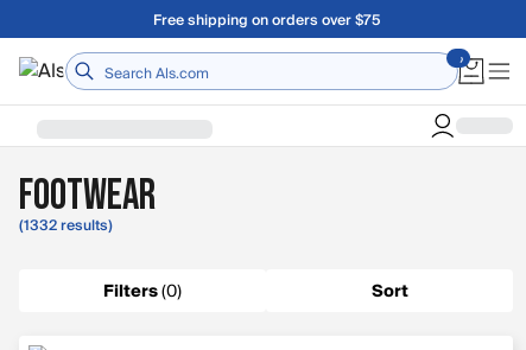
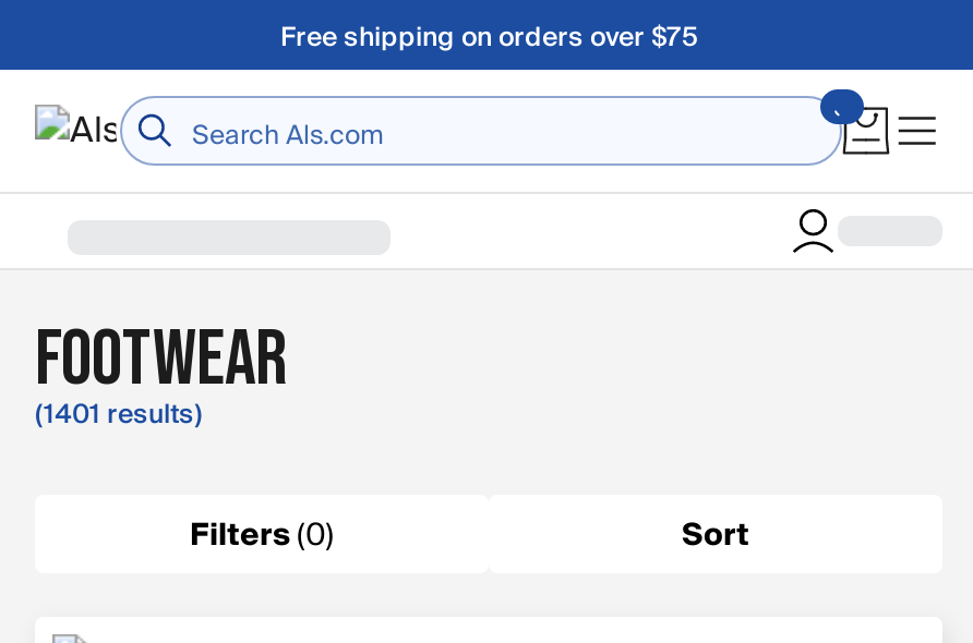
- (1332 results)
+ (1401 results)
